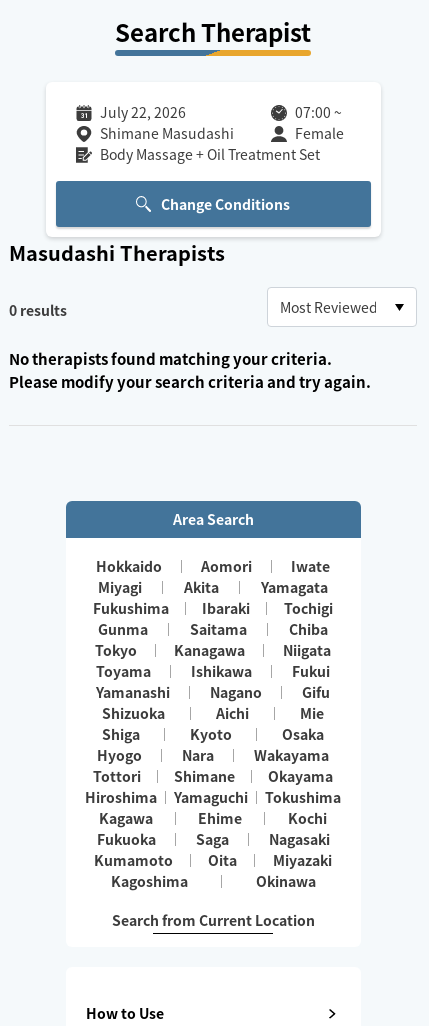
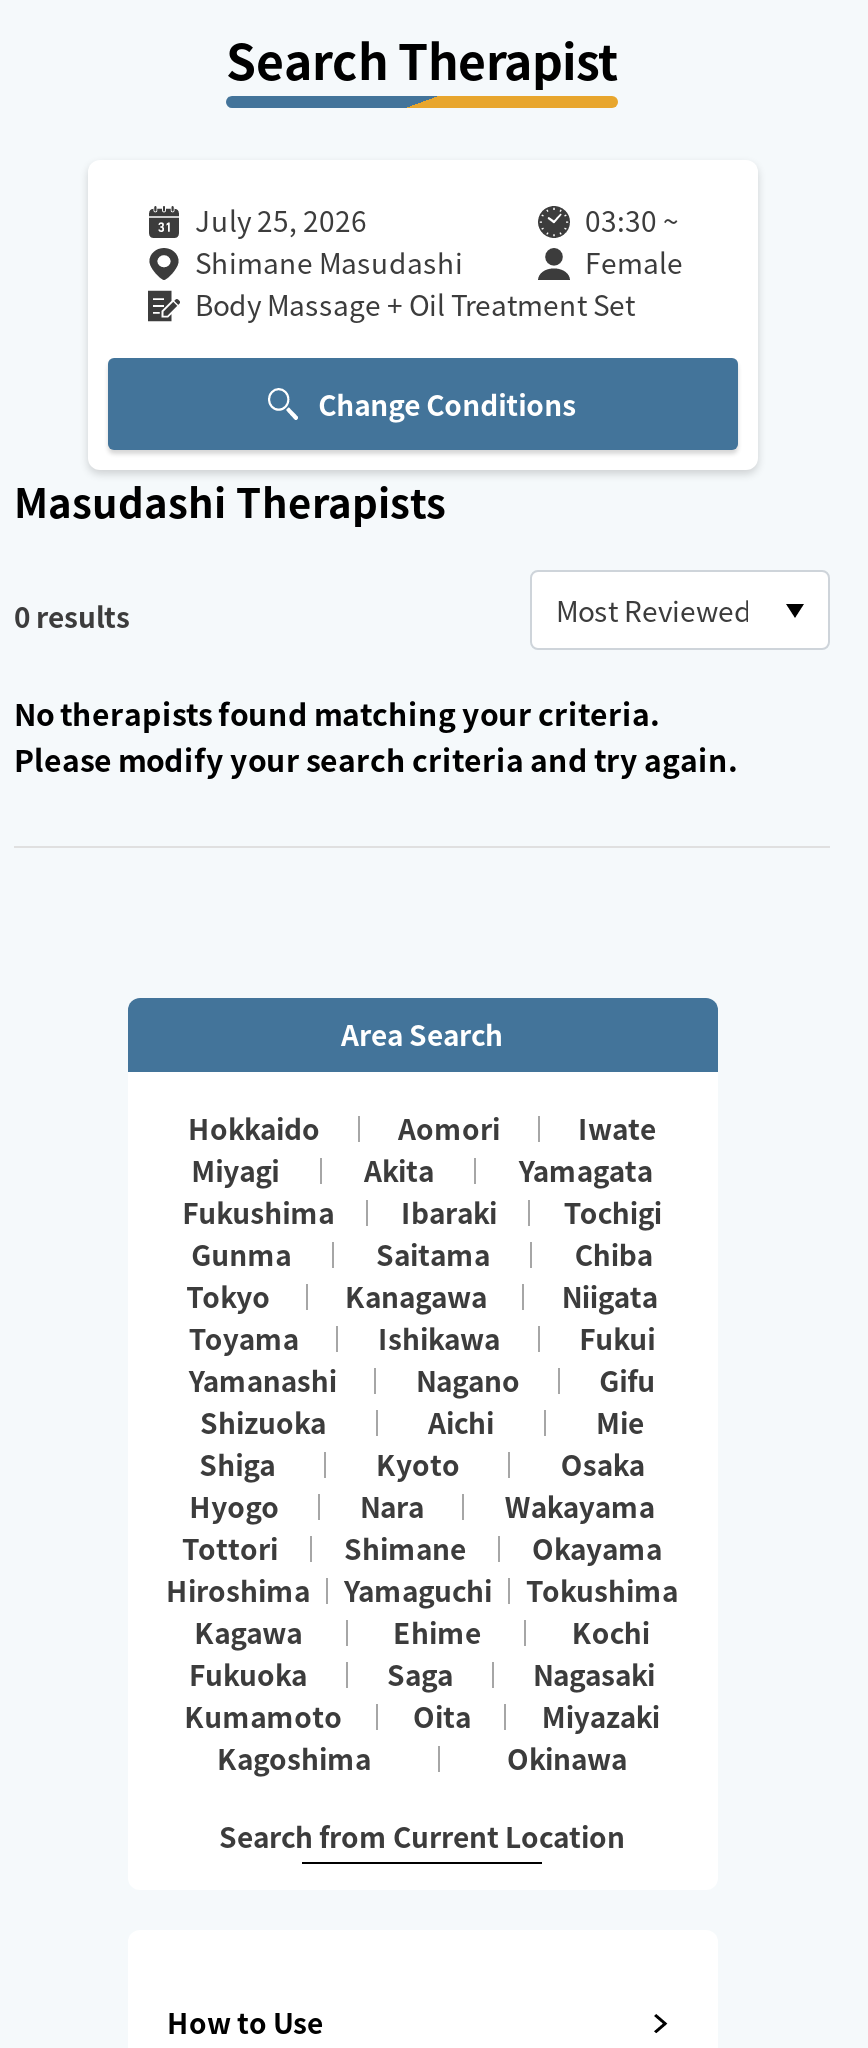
- July 22, 2026
+ July 25, 2026

- 07:00 ~
+ 03:30 ~
